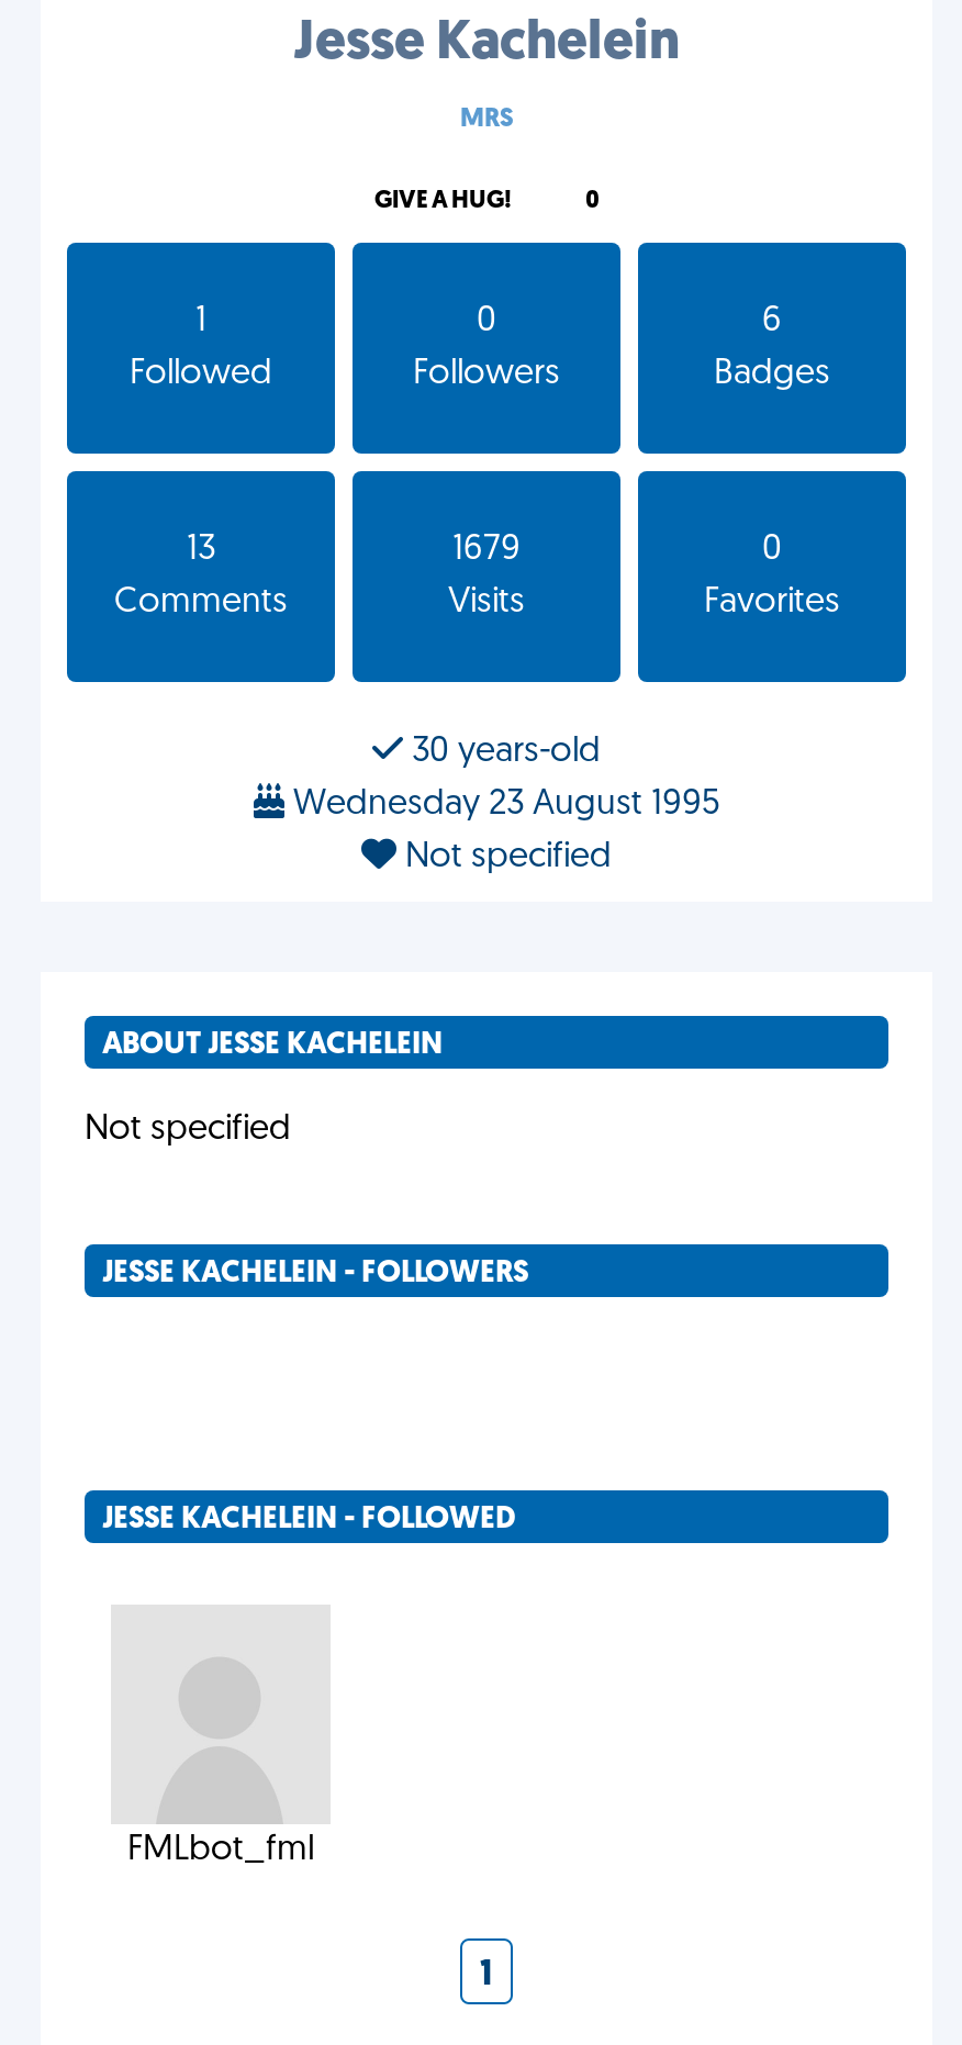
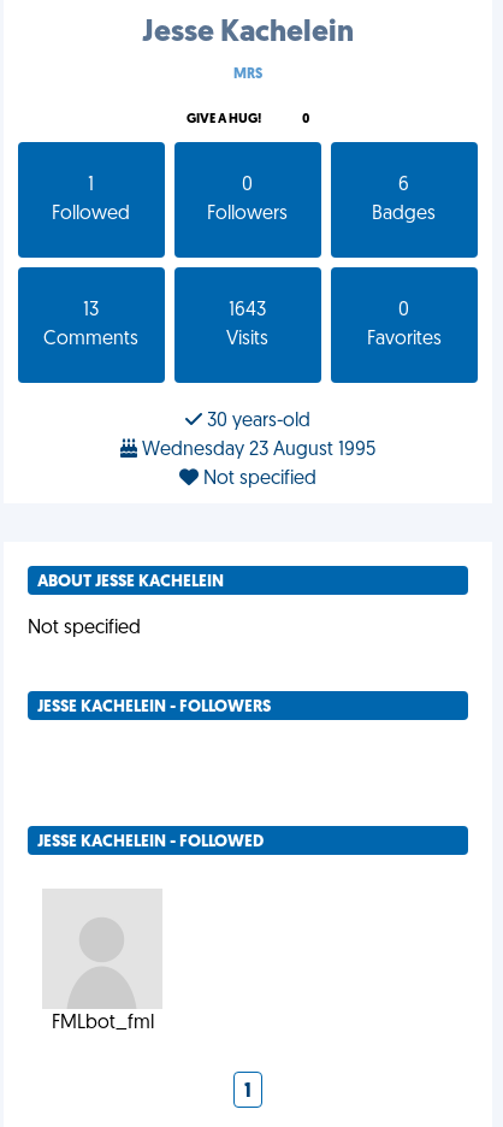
- 1679
+ 1643
